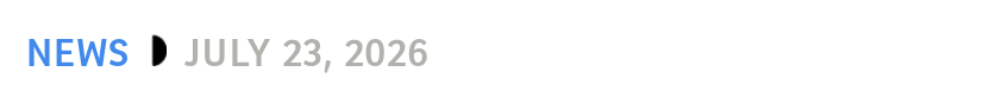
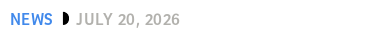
- NEWS JULY 23, 2026
+ NEWS JULY 20, 2026
